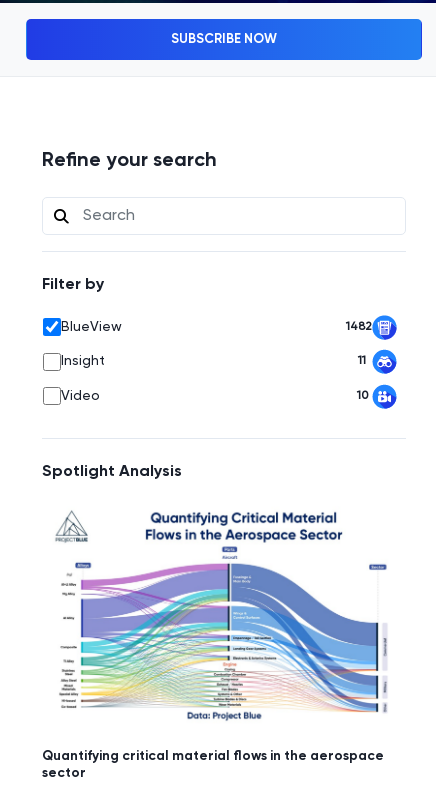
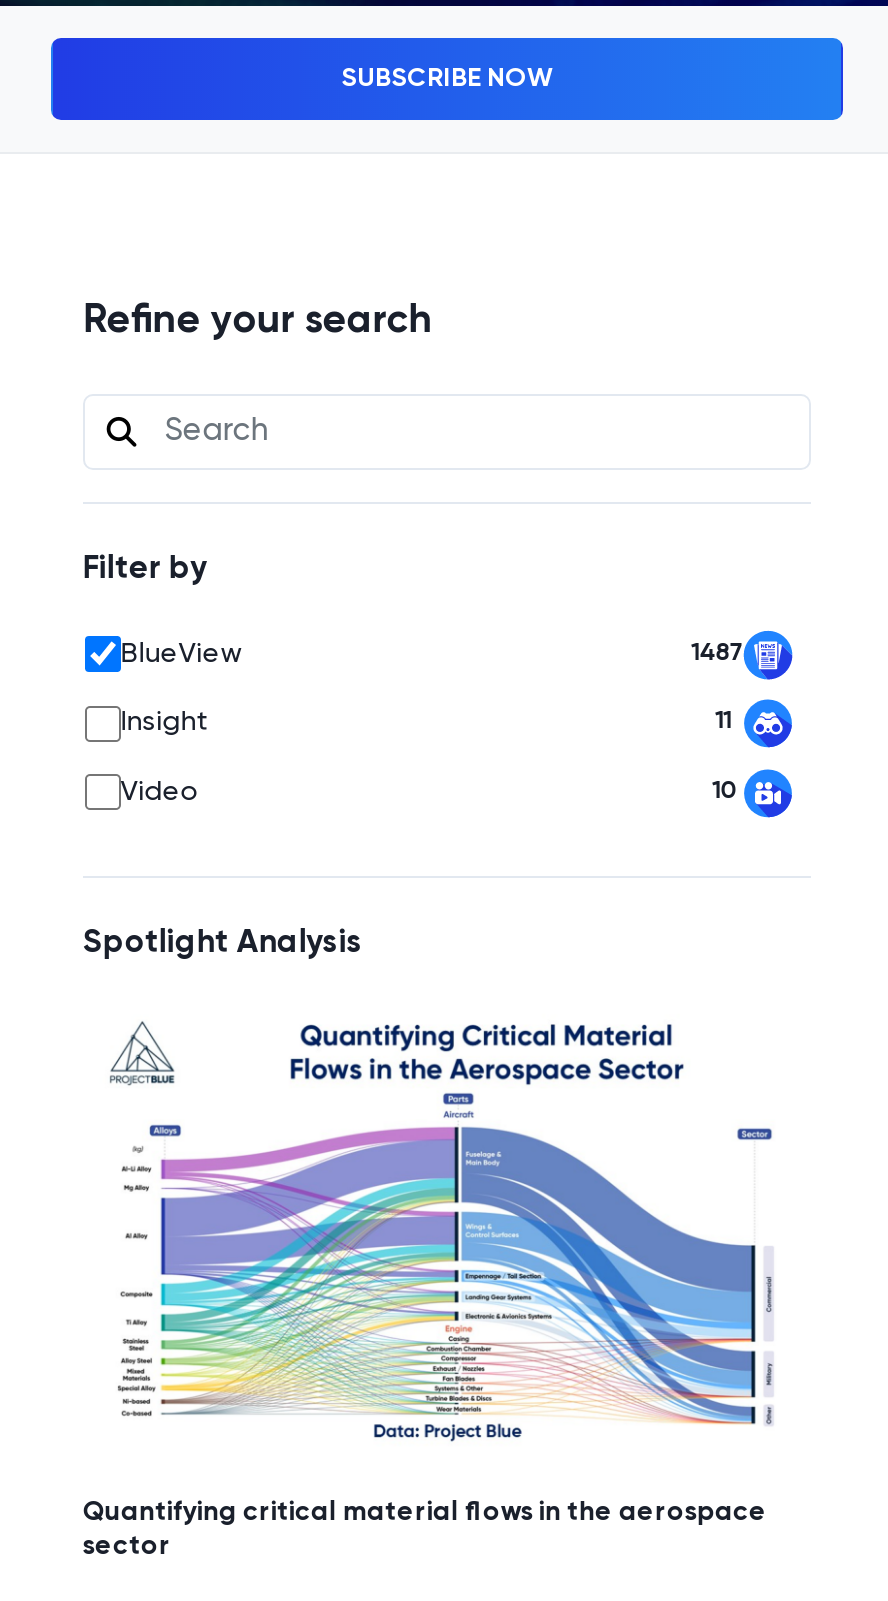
- 1482
+ 1487
